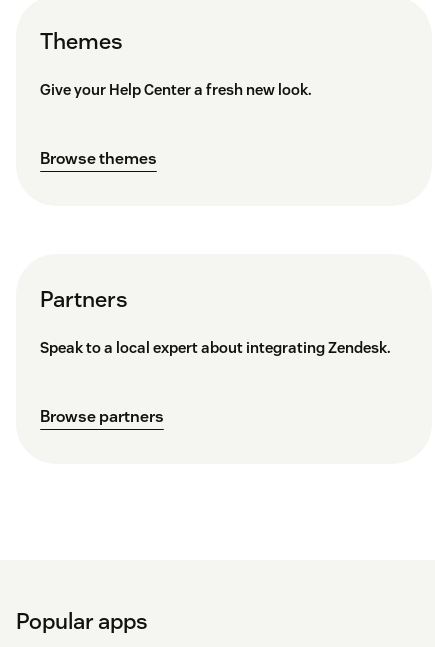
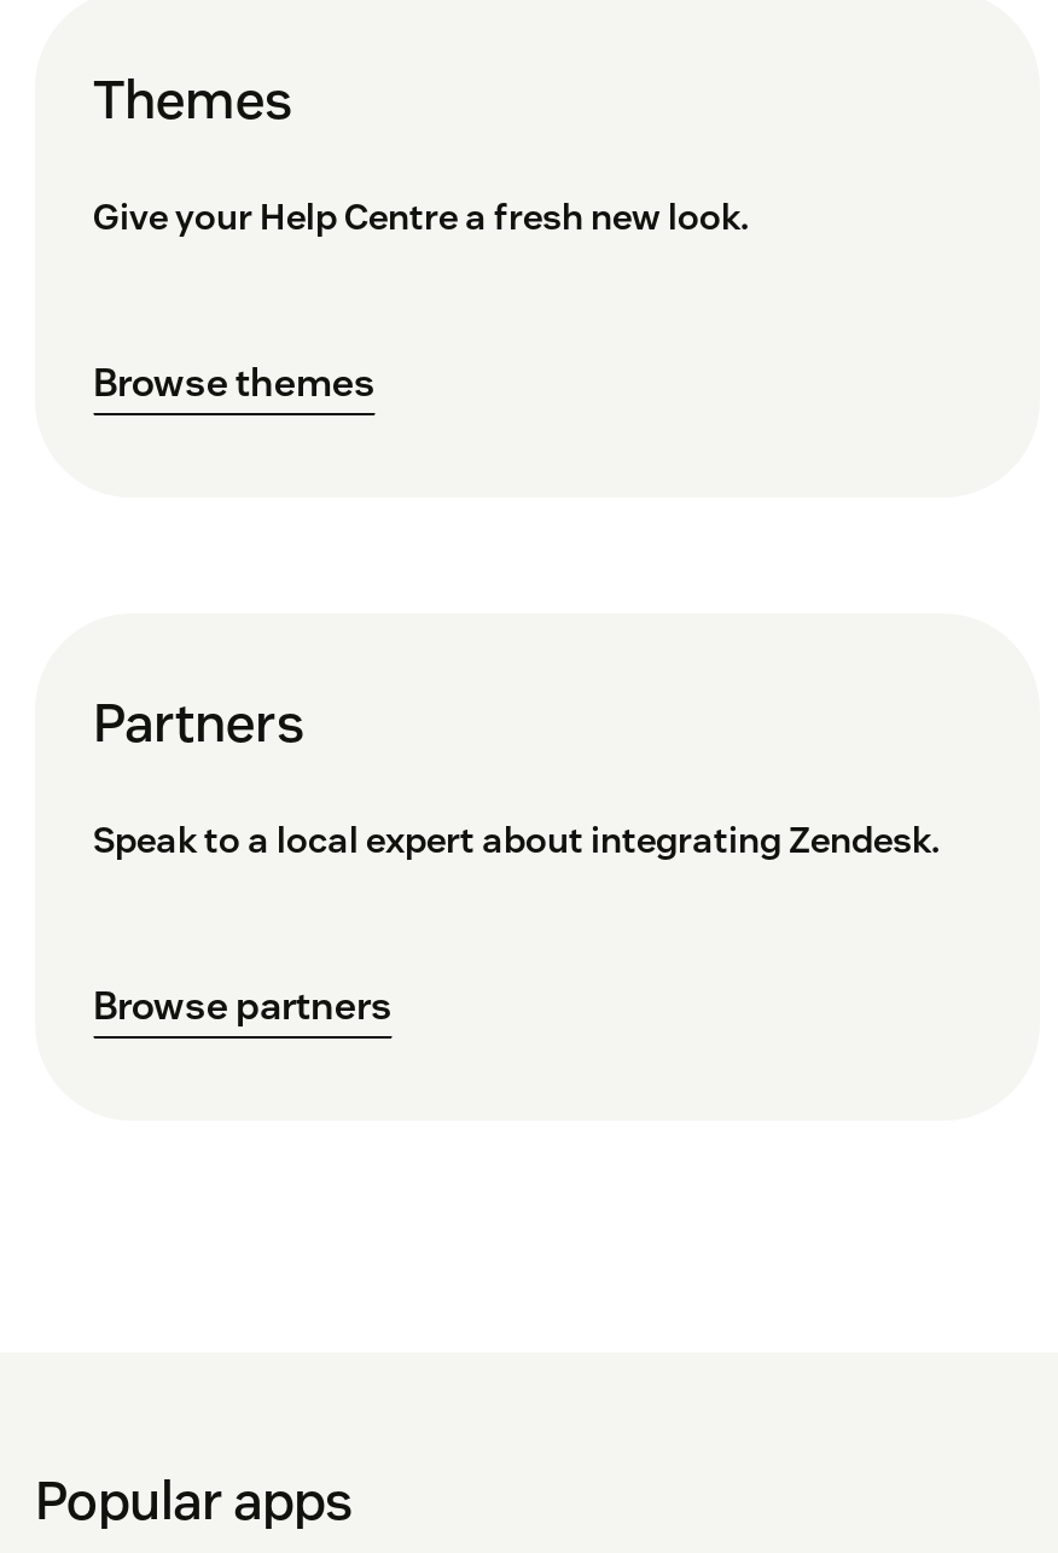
- Give your Help Center a fresh new look.
+ Give your Help Centre a fresh new look.
